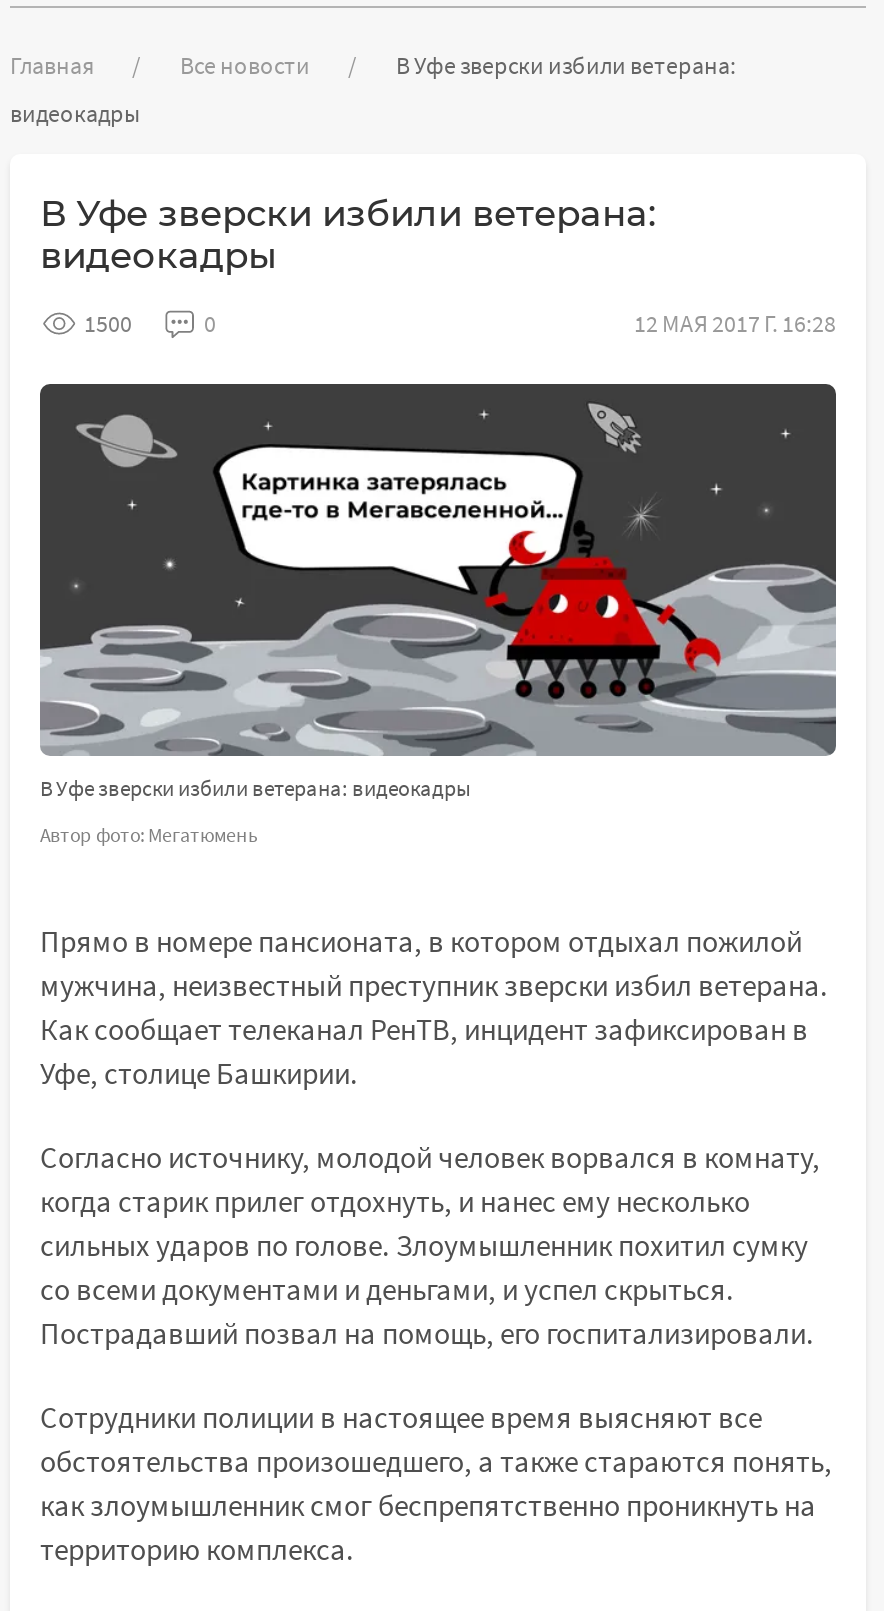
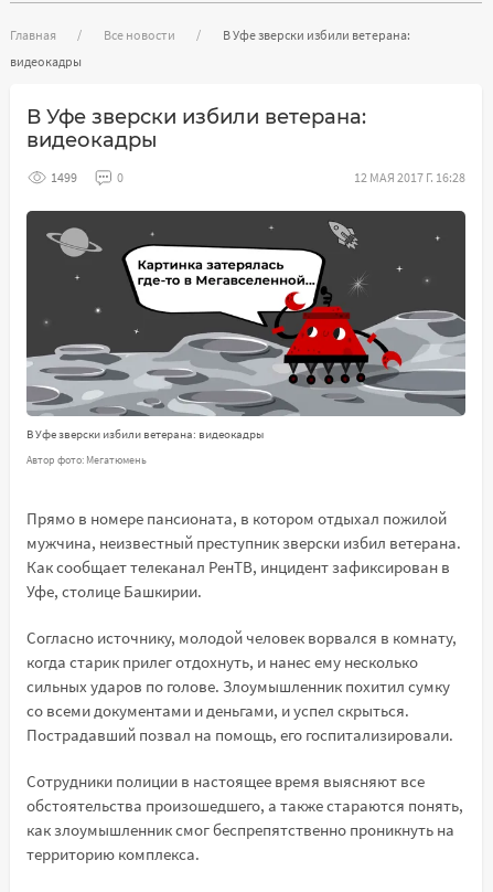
- 1500
+ 1499
